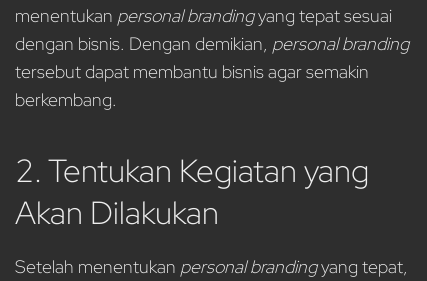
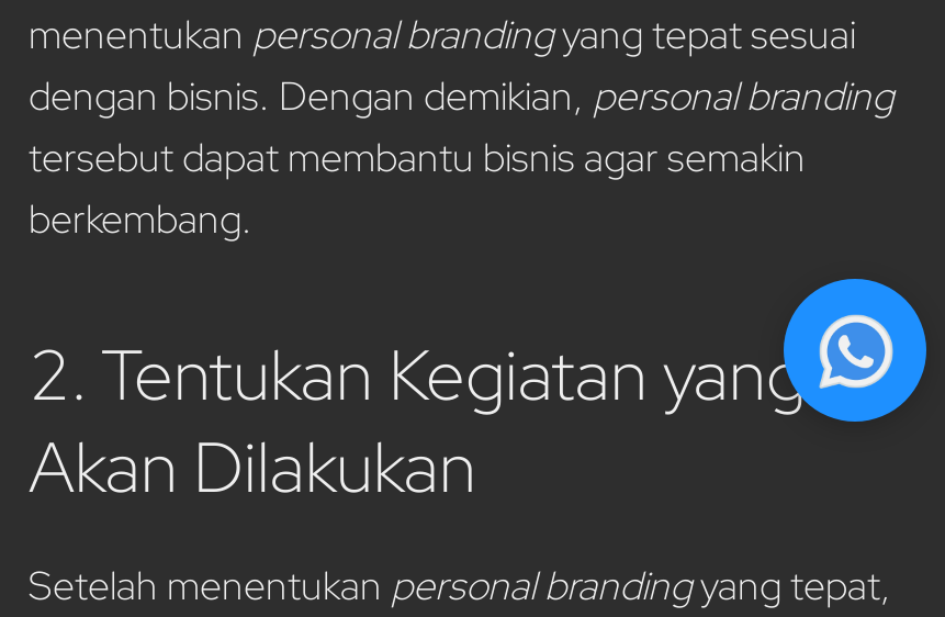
+ [image]
